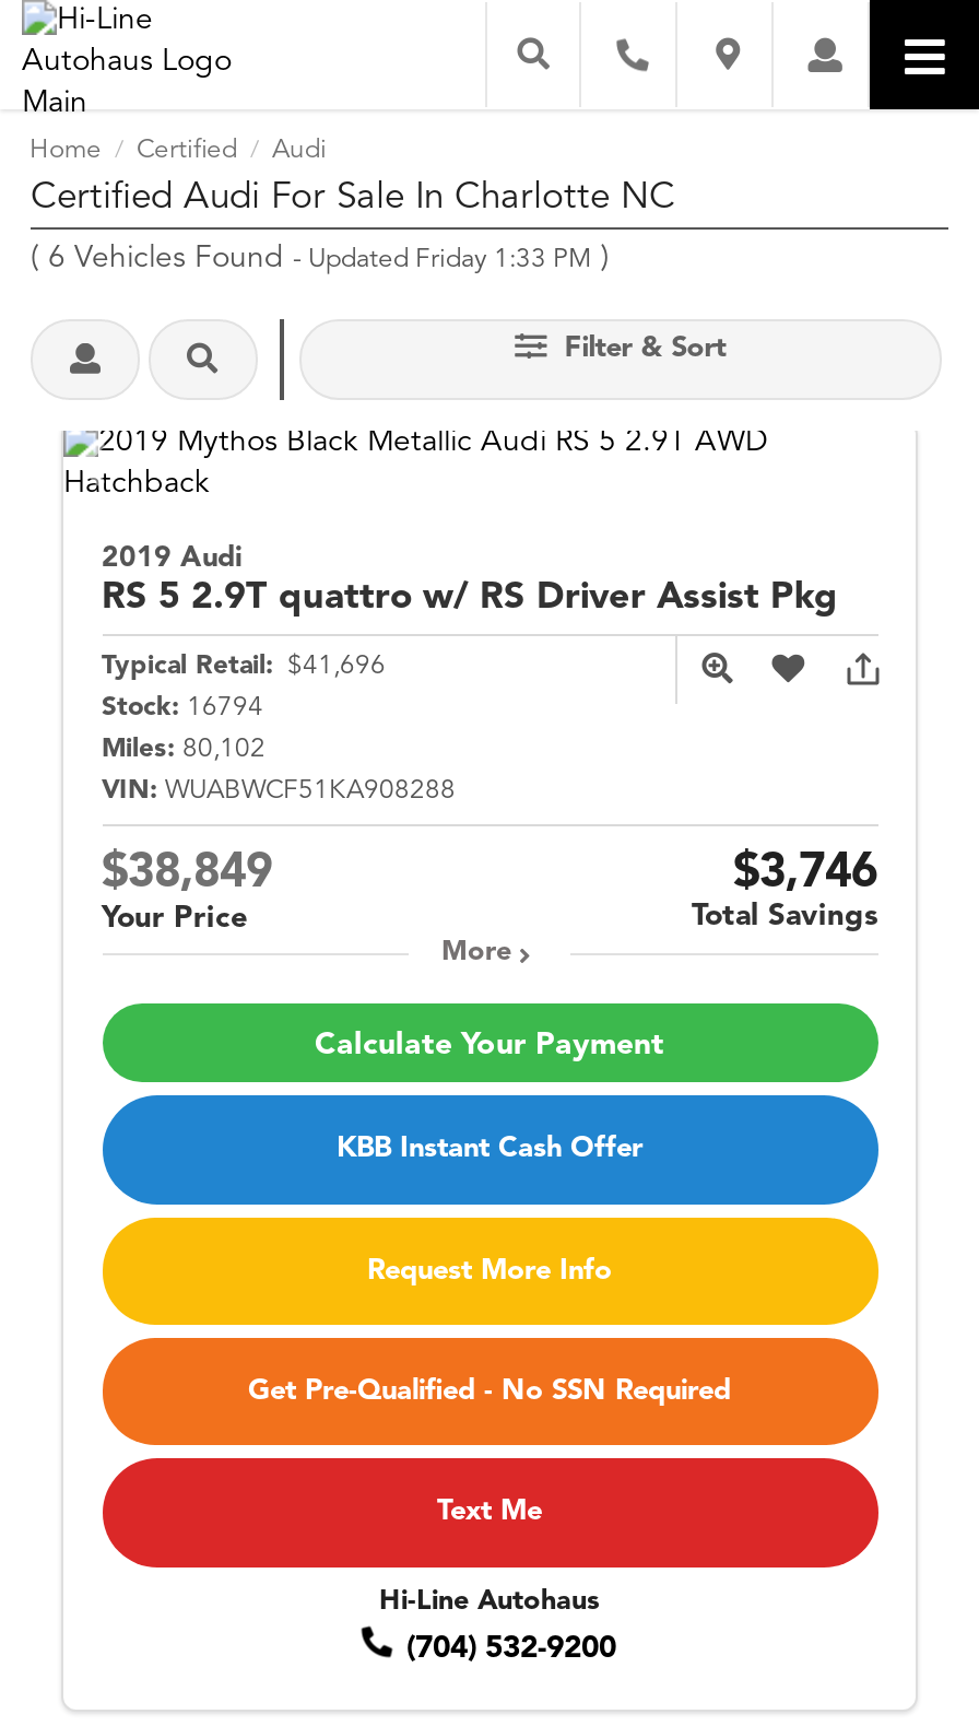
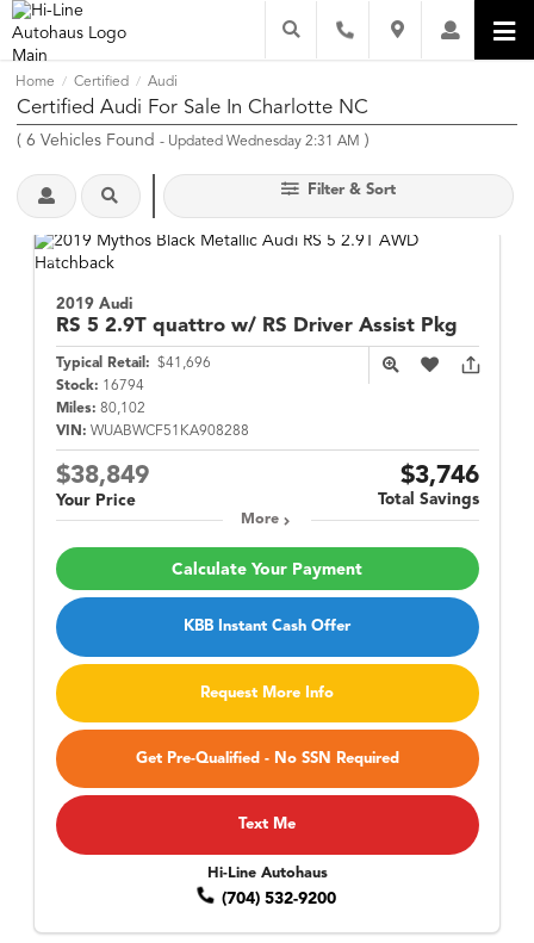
- (6 Vehicles Found - Updated Friday 1:33 PM)
+ (6 Vehicles Found - Updated Wednesday 2:31 AM)
